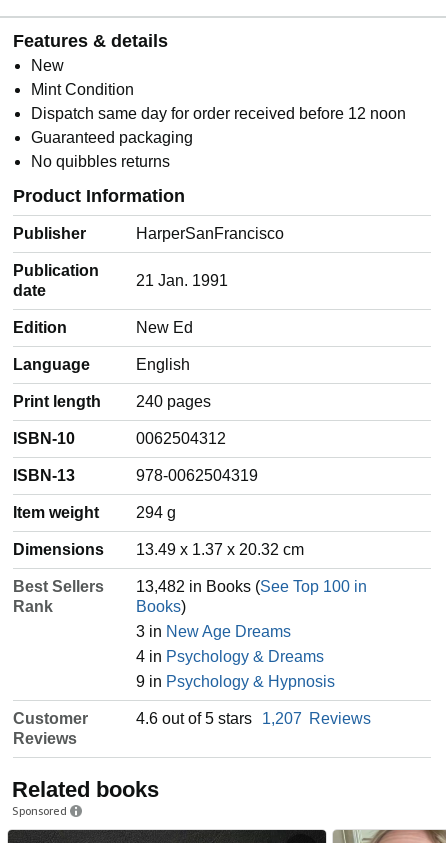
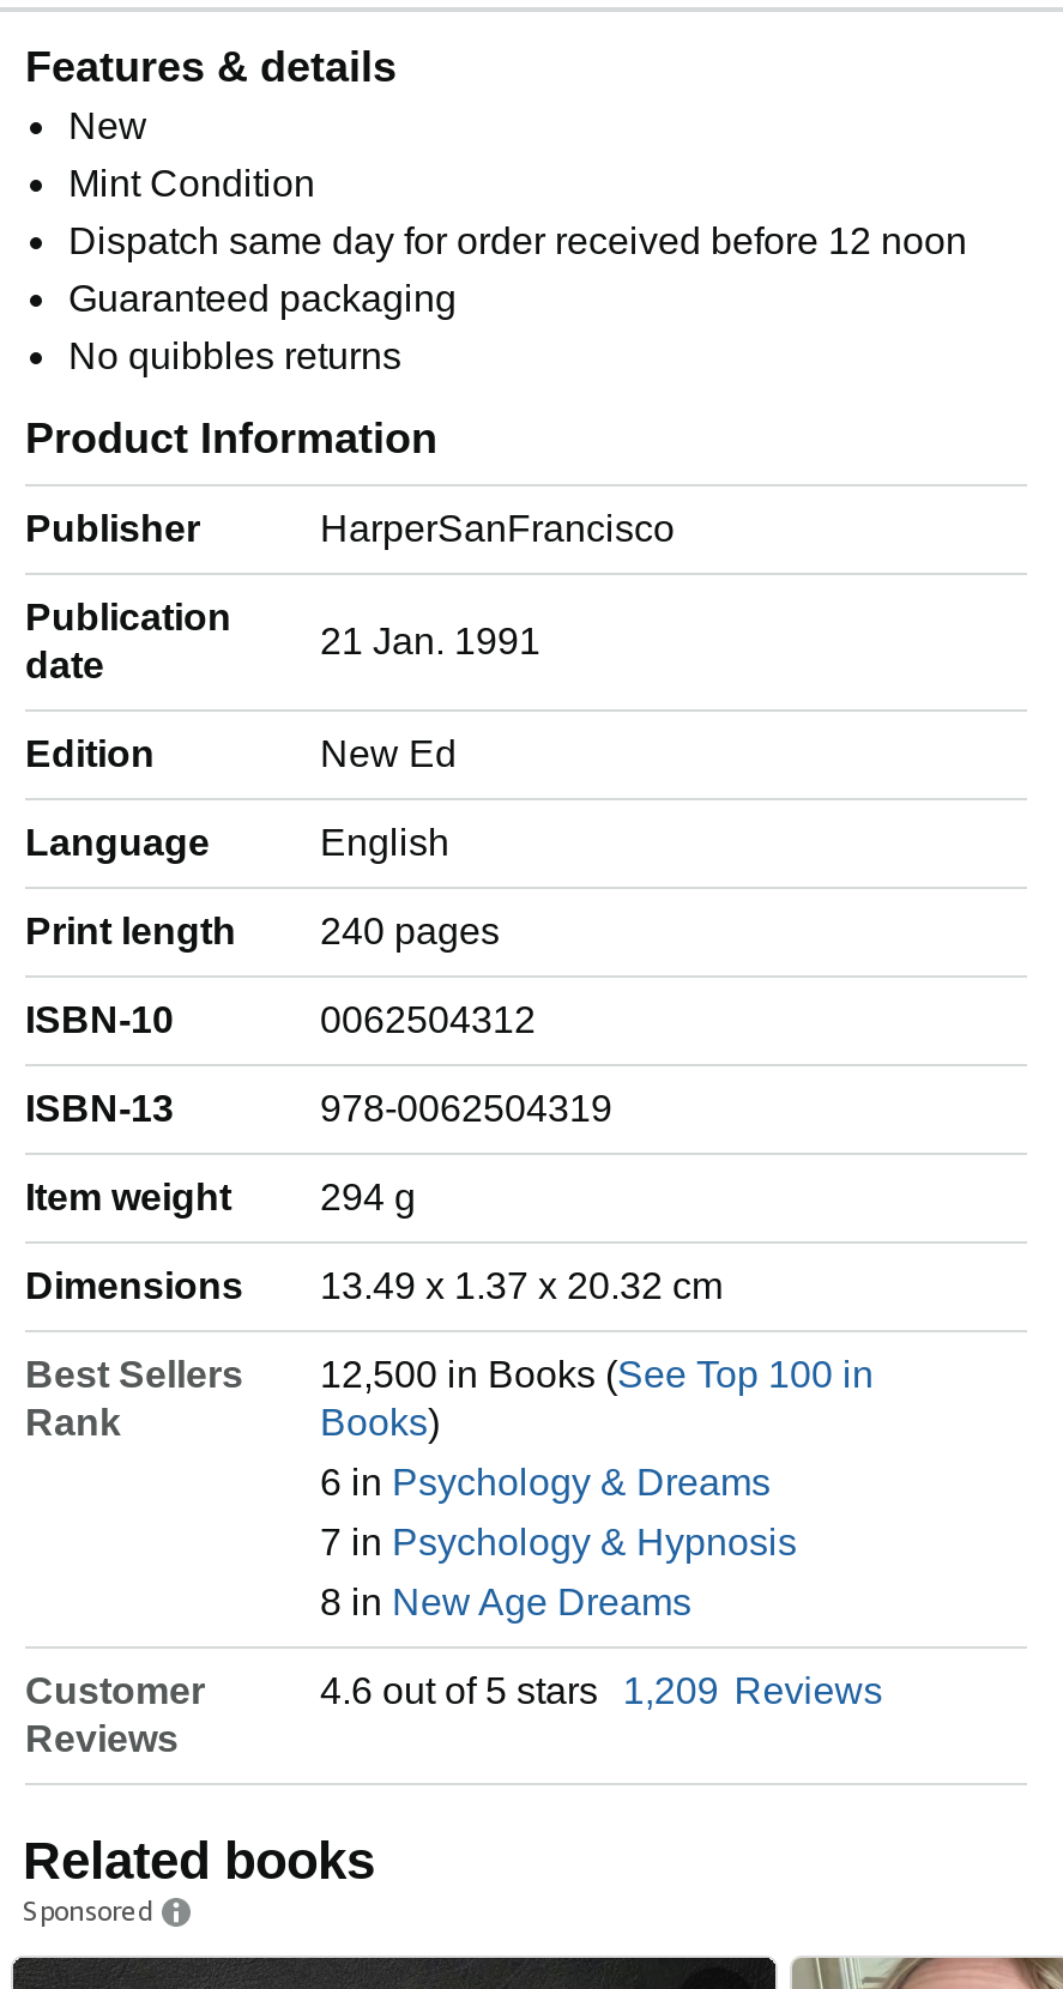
- 13,482 in Books (See Top 100 in
+ 12,500 in Books (See Top 100 in

- 3 in New Age Dreams
+ 6 in Psychology & Dreams

- 4 in Psychology & Dreams
+ 7 in Psychology & Hypnosis

- 9 in Psychology & Hypnosis
+ 8 in New Age Dreams

- 4.6 out of 5 stars 1,207 Reviews
+ 4.6 out of 5 stars 1,209 Reviews
